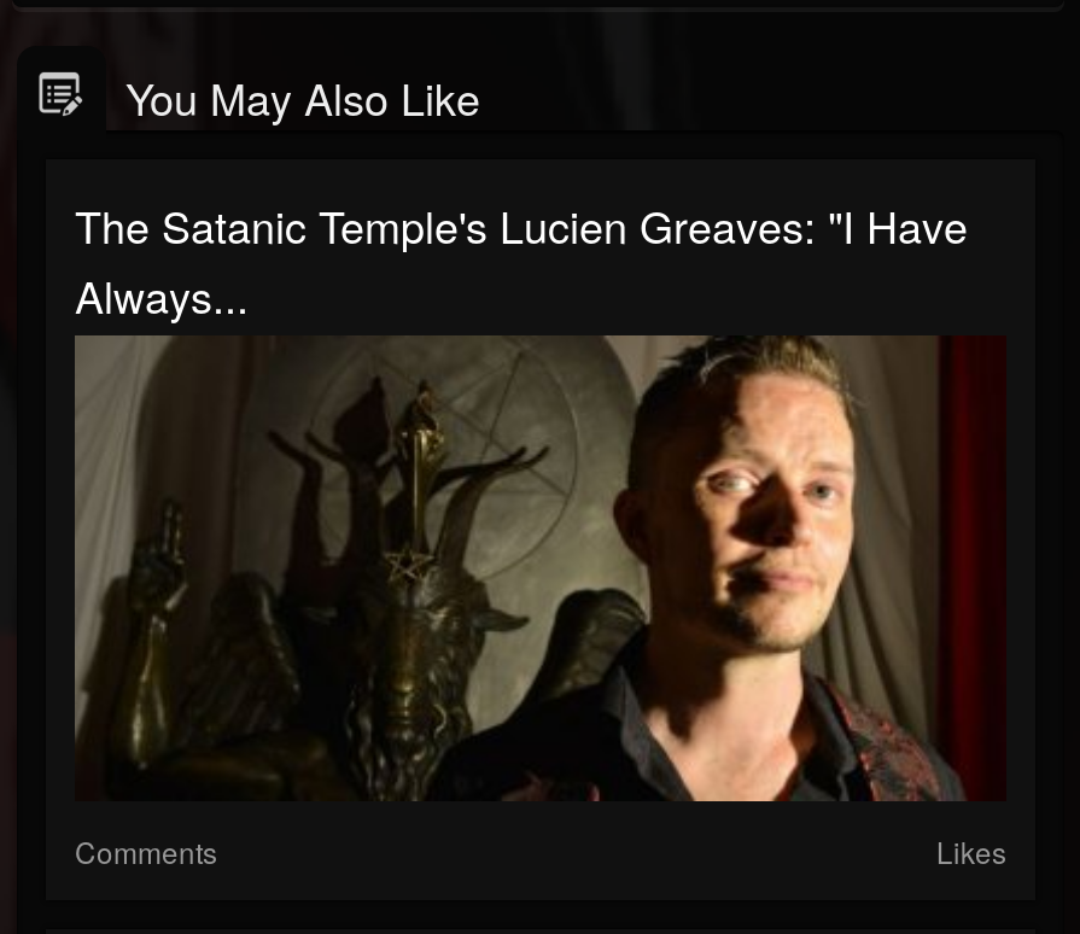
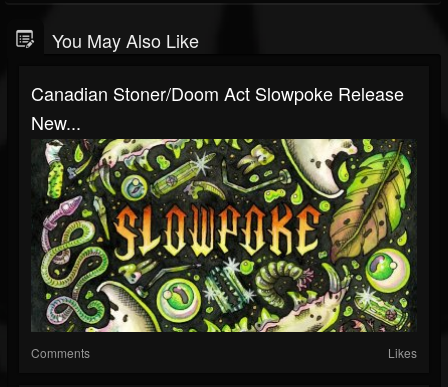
- The Satanic Temple's Lucien Greaves: "I Have
- Always...
+ Canadian Stoner/Doom Act Slowpoke Release
+ New...

- [image]
+ [image]
